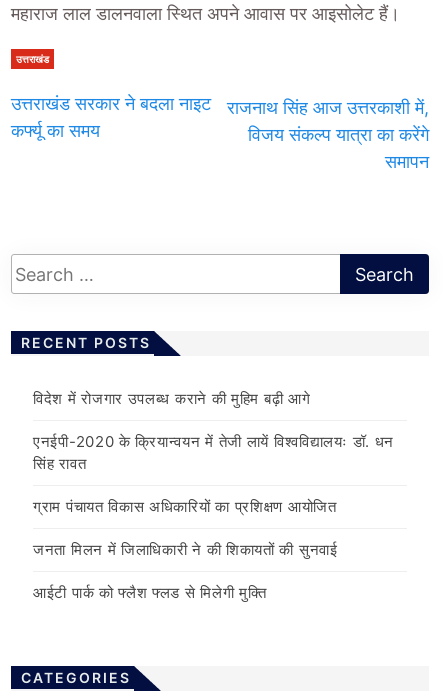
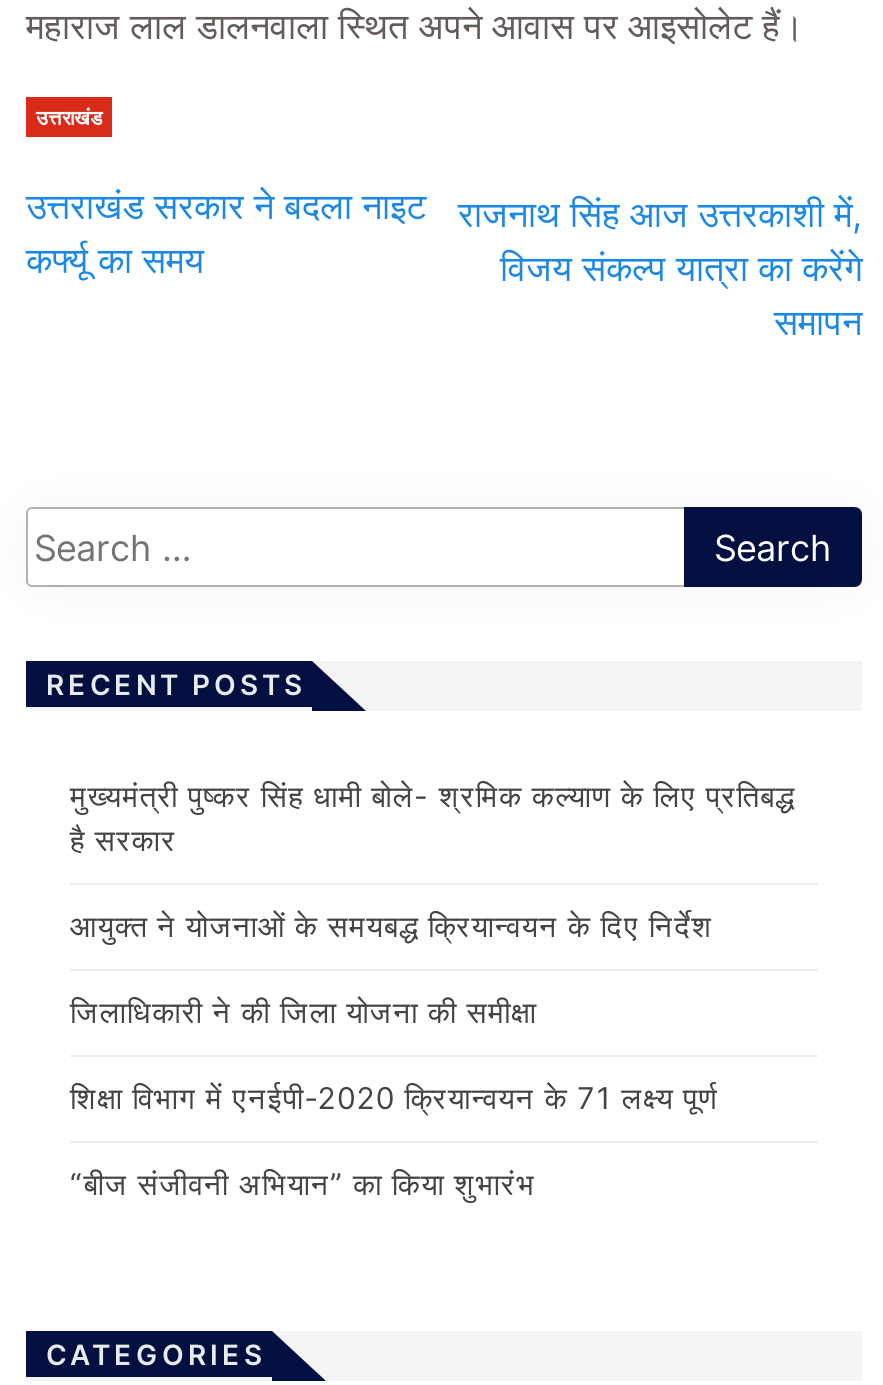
- विदेश में रोजगार उपलब्ध कराने की मुहिम बढ़ी आगे
+ मुख्यमंत्री पुष्कर सिंह धामी बोले- श्रमिक कल्याण के लिए प्रतिबद्ध
+ है सरकार

- एनईपी-2020 के क्रियान्वयन में तेजी लायें विश्वविद्यालयः डॉ. धन
- सिंह रावत
+ आयुक्त ने योजनाओं के समयबद्ध क्रियान्वयन के दिए निर्देश

- ग्राम पंचायत विकास अधिकारियों का प्रशिक्षण आयोजित
+ जिलाधिकारी ने की जिला योजना की समीक्षा

- जनता मिलन में जिलाधिकारी ने की शिकायतों की सुनवाई
+ शिक्षा विभाग में एनईपी-2020 क्रियान्वयन के 71 लक्ष्य पूर्ण

- आईटी पार्क को फ्लैश फ्लड से मिलेगी मुक्ति
+ “बीज संजीवनी अभियान” का किया शुभारंभ
